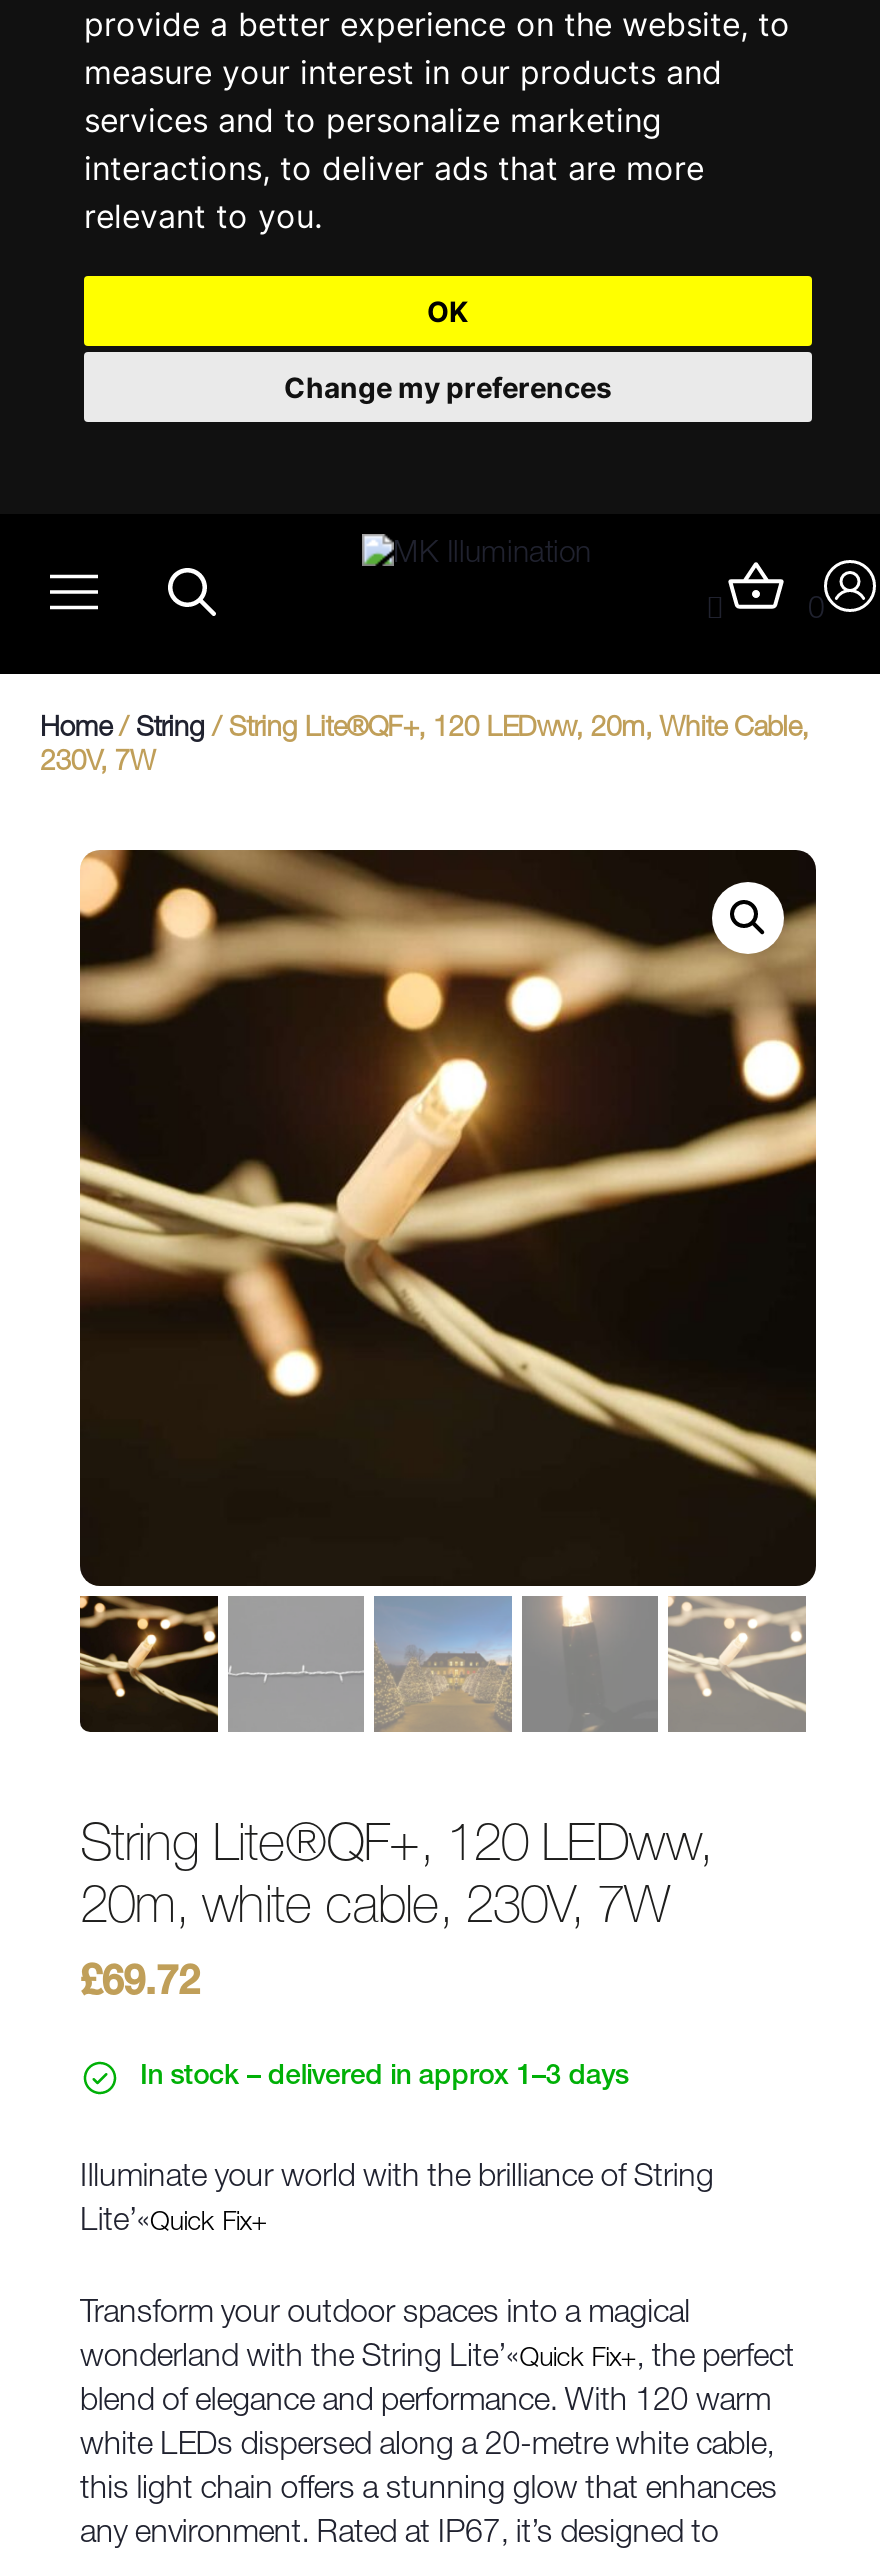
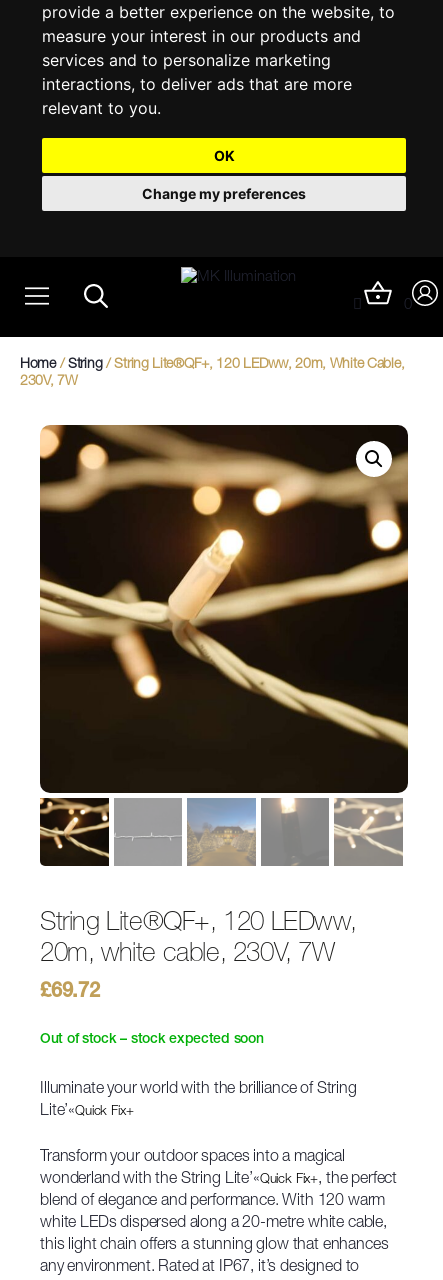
- In stock – delivered in approx 1–3 days
+ Out of stock – stock expected soon
